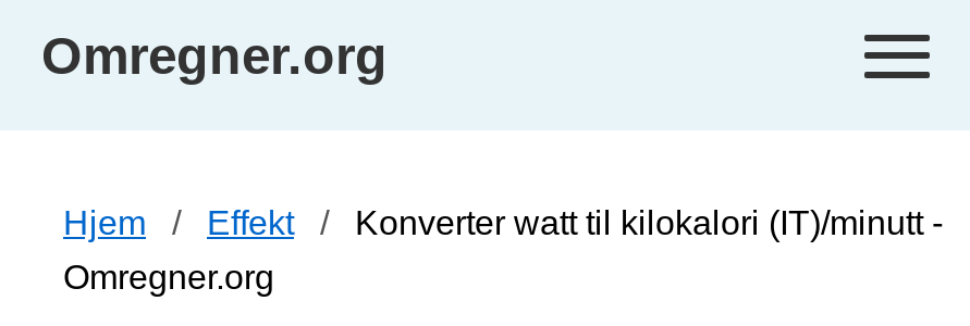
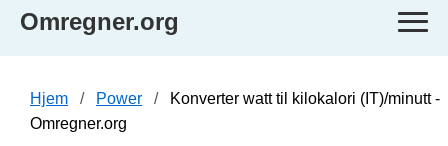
- Effekt
+ Power
